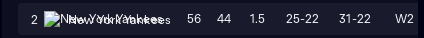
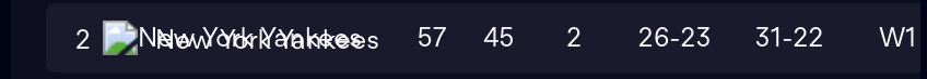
- 56
+ 57

- 44
+ 45

- 1.5
+ 2

- 25-22
+ 26-23

- W2
+ W1
